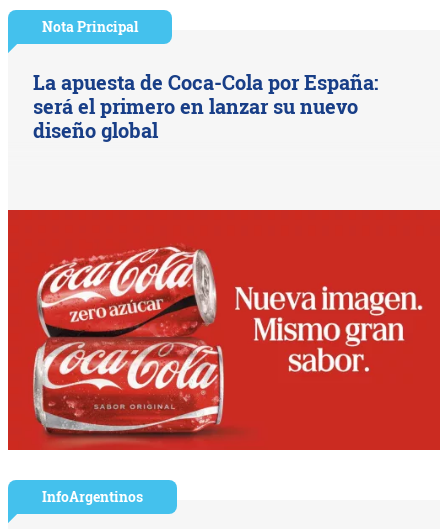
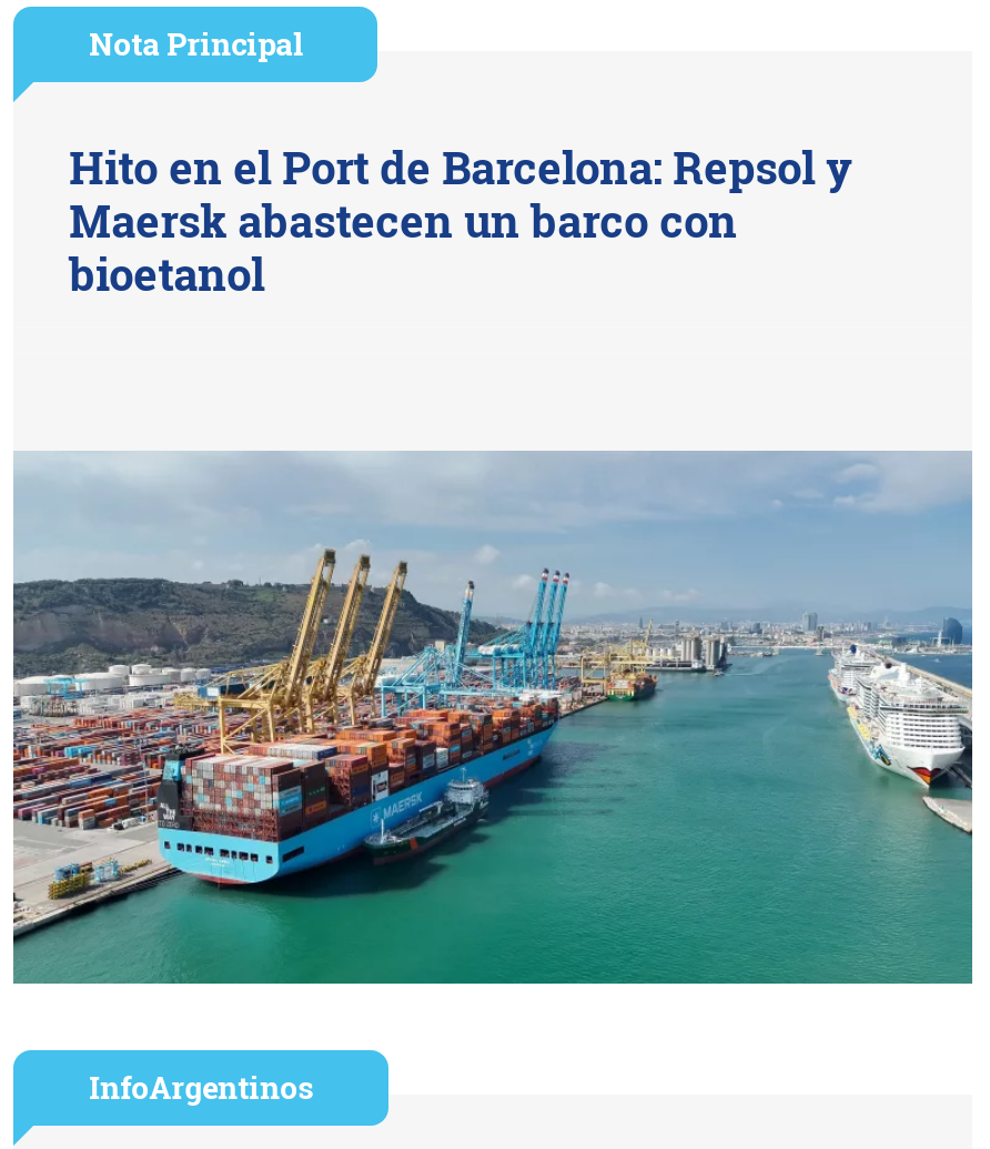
- La apuesta de Coca-Cola por España:
- será el primero en lanzar su nuevo
- diseño global
+ Hito en el Port de Barcelona: Repsol y
+ Maersk abastecen un barco con
+ bioetanol

- [image]
+ [image]
